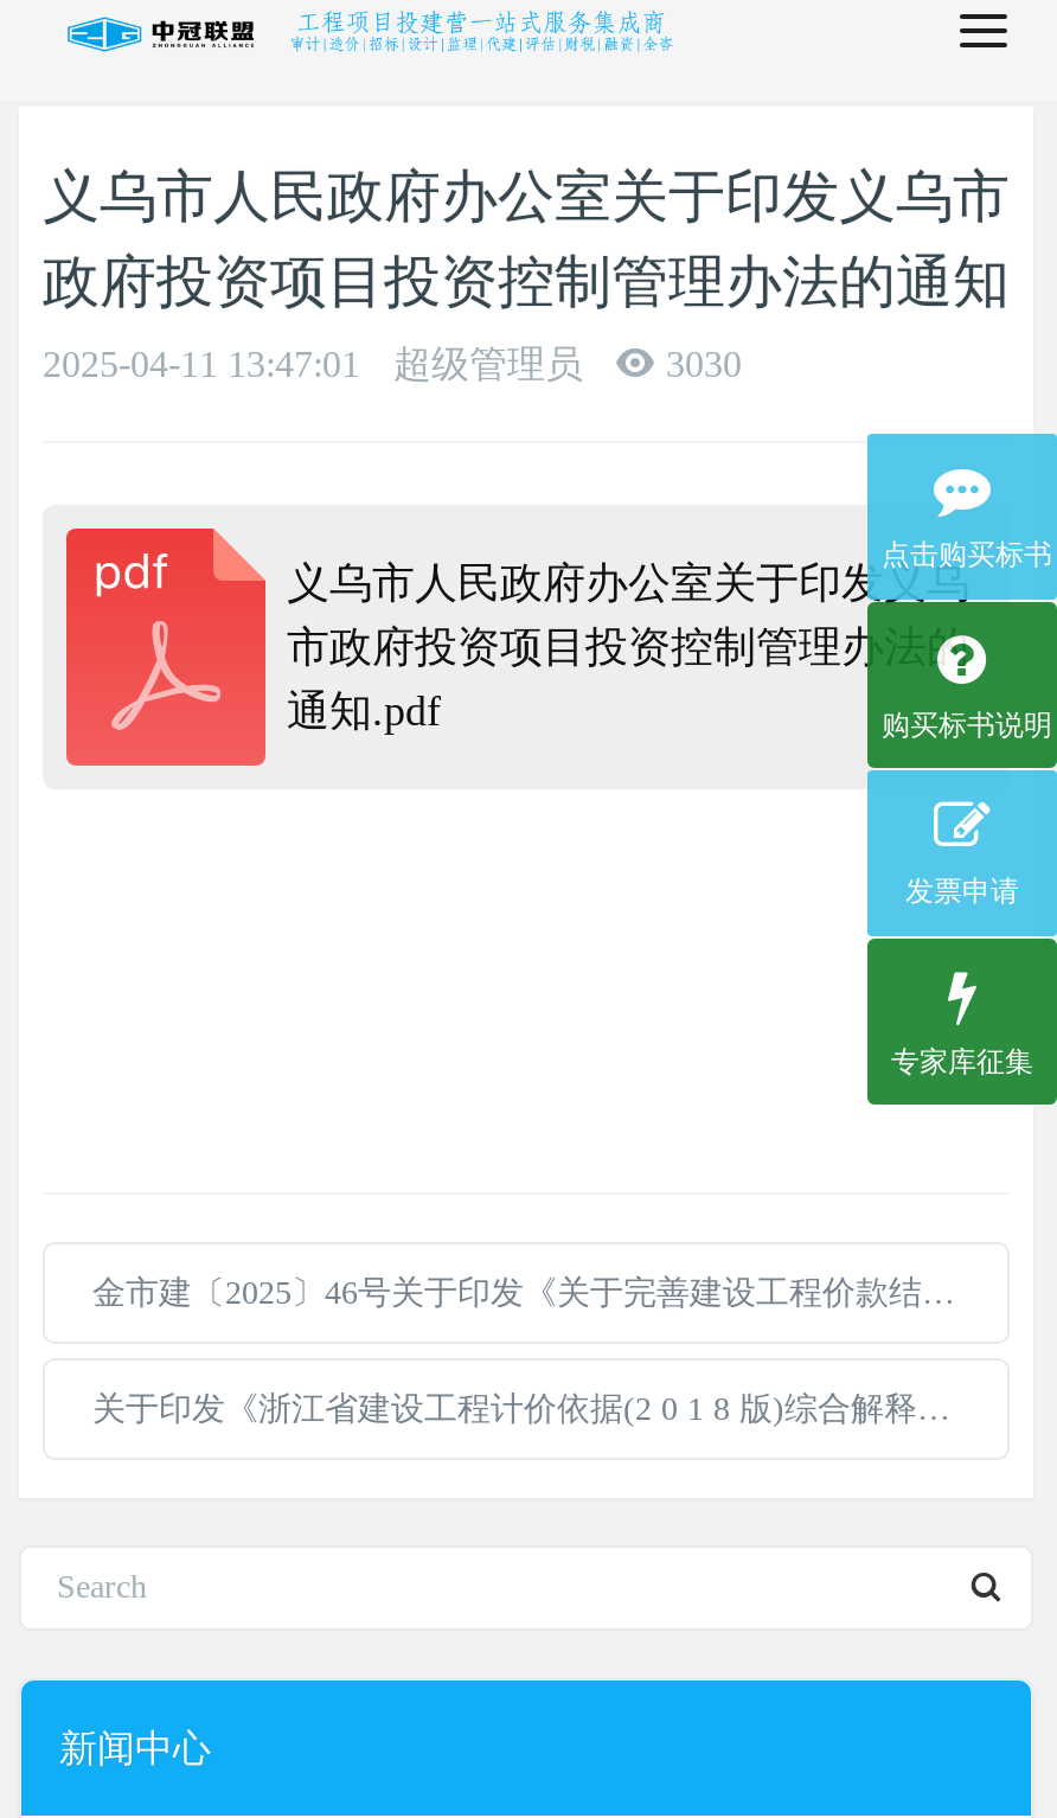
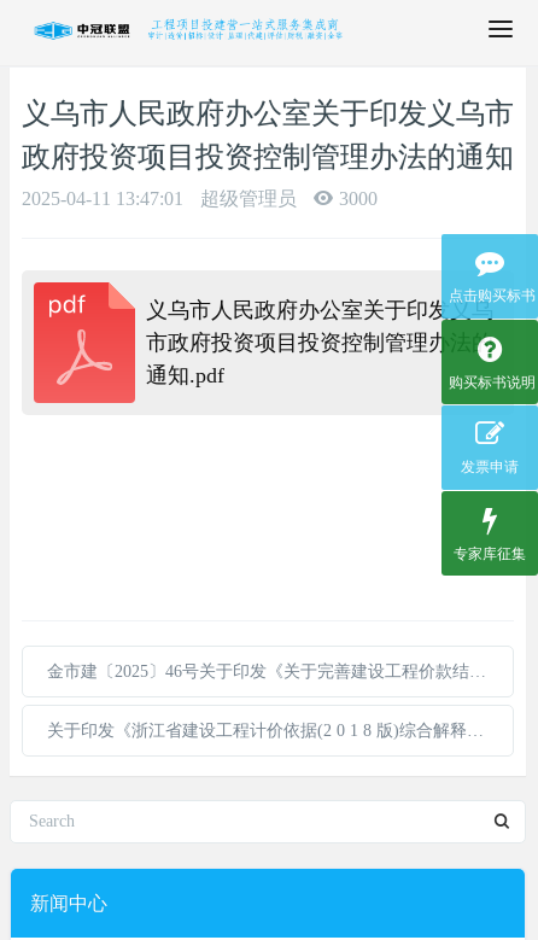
- 3030
+ 3000
